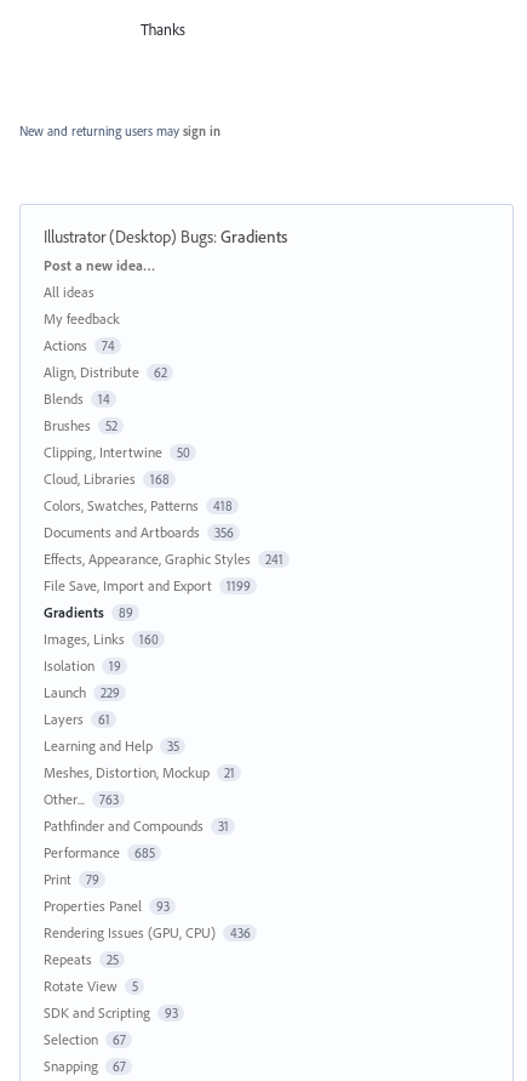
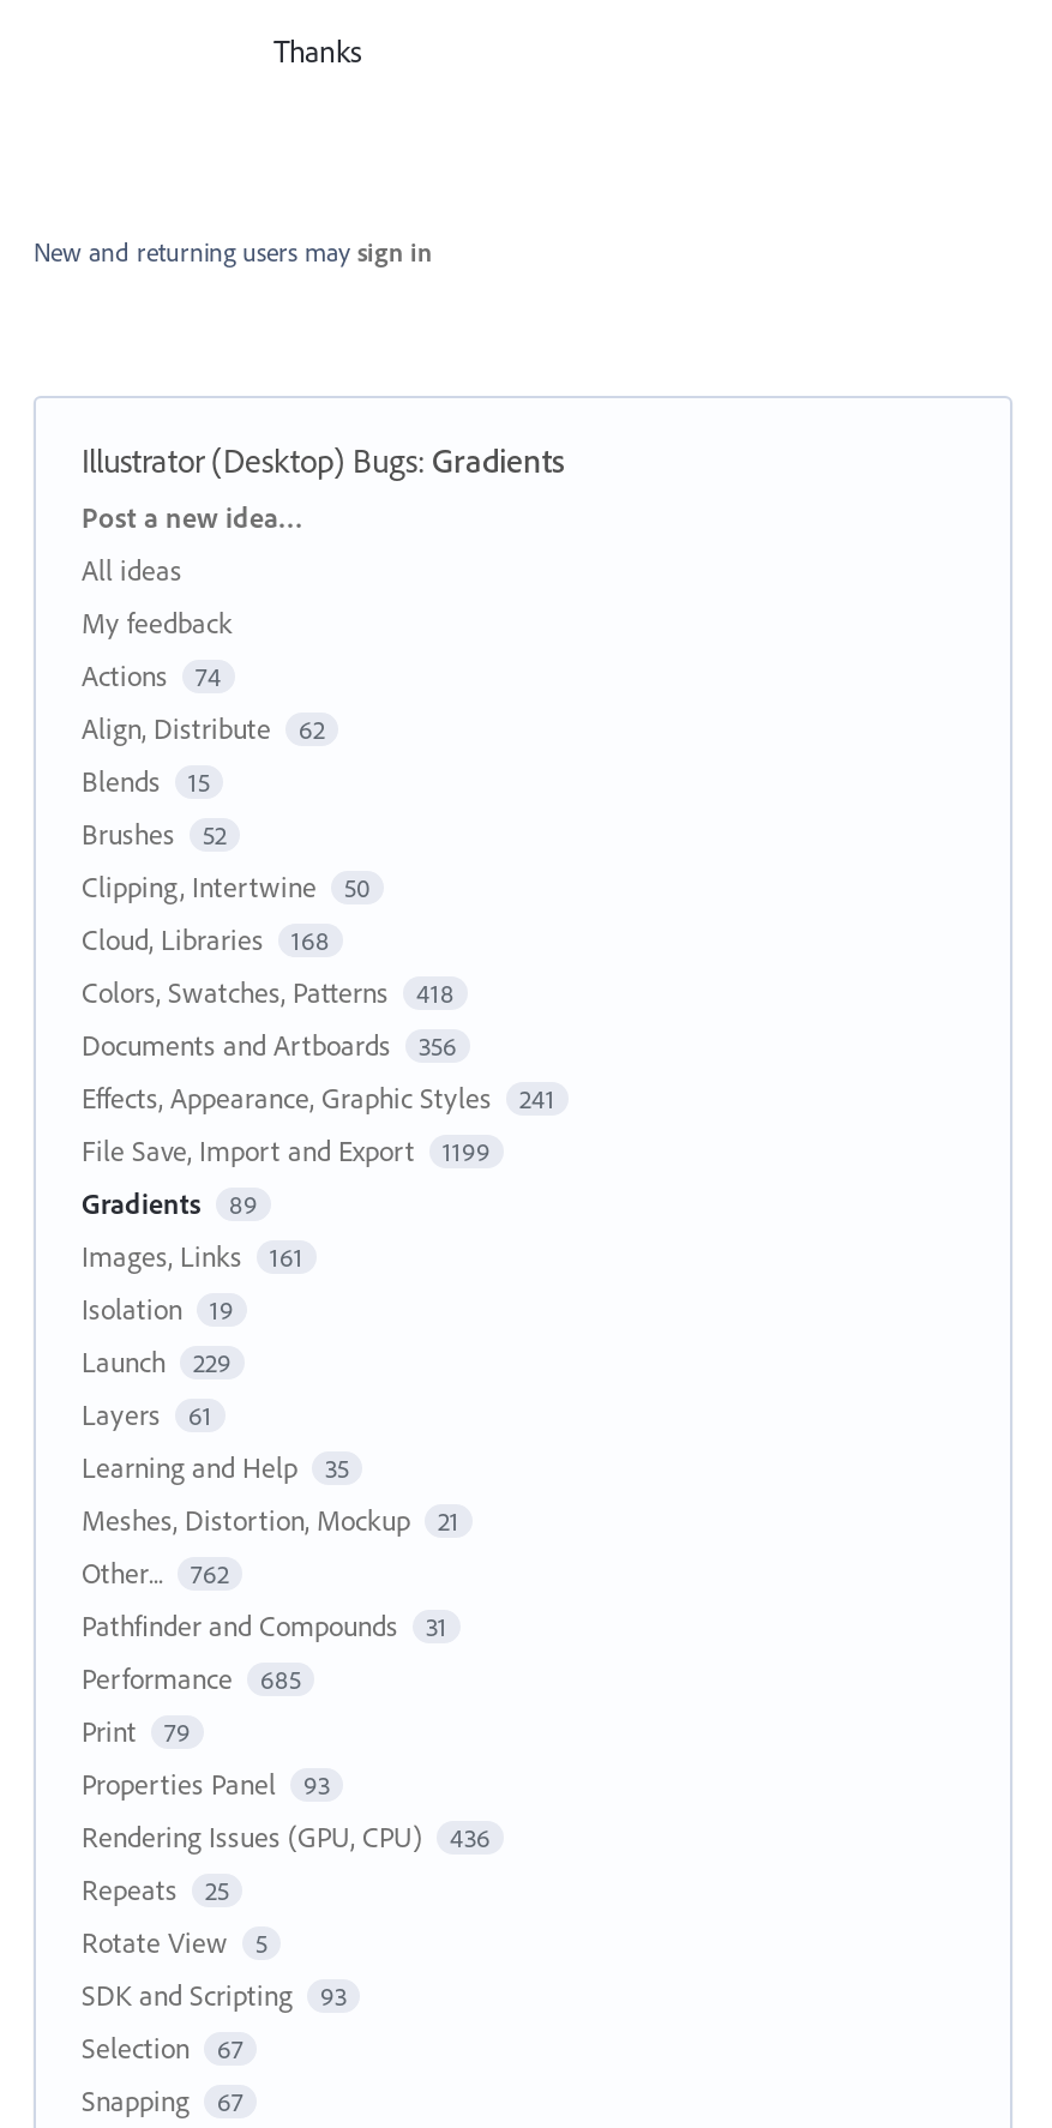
- Blends 14
+ Blends 15

- Images, Links 160
+ Images, Links 161

- Other... 763
+ Other... 762
